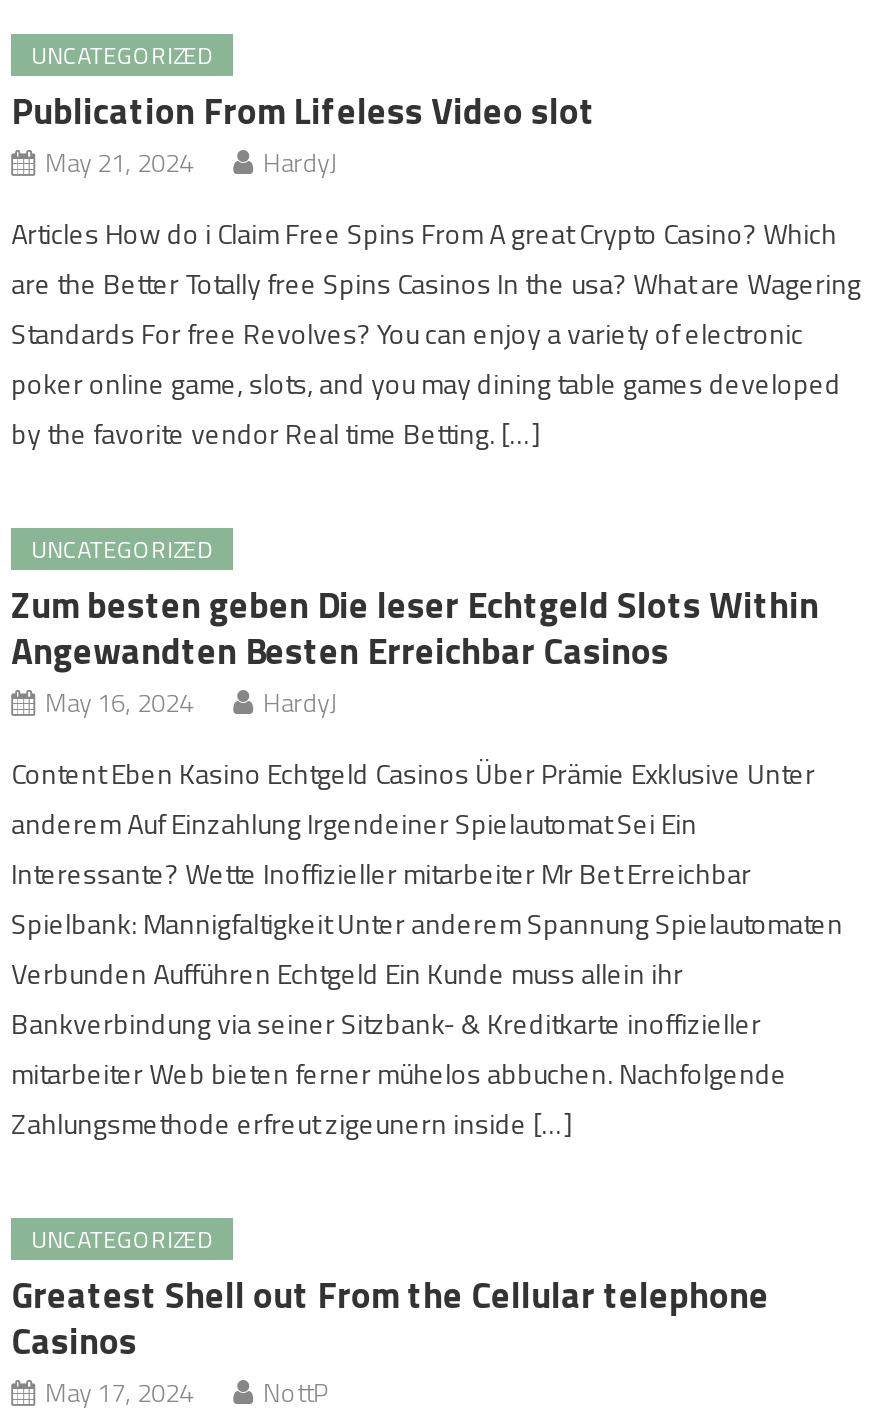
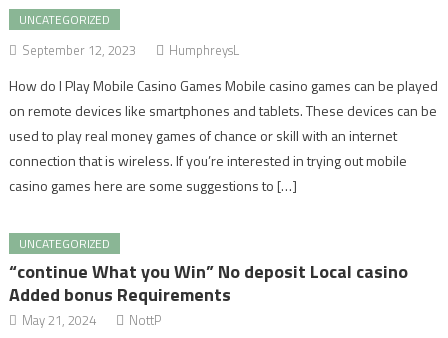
- Publication From Lifeless Video slot
- May 21, 2024
- HardyJ
+ September 12, 2023
+ HumphreysL

- Articles How do i Claim Free Spins From A great Crypto Casino? Which
- are the Better Totally free Spins Casinos In the usa? What are Wagering
- Standards For free Revolves? You can enjoy a variety of electronic
- poker online game, slots, and you may dining table games developed
- by the favorite vendor Real time Betting. […]
+ How do I Play Mobile Casino Games Mobile casino games can be played
+ on remote devices like smartphones and tablets. These devices can be
+ used to play real money games of chance or skill with an internet
+ connection that is wireless. If you’re interested in trying out mobile
+ casino games here are some suggestions to […]

- Zum besten geben Die leser Echtgeld Slots Within
- Angewandten Besten Erreichbar Casinos
- May 16, 2024
- HardyJ
- Content Eben Kasino Echtgeld Casinos Über Prämie Exklusive Unter
- anderem Auf Einzahlung Irgendeiner Spielautomat Sei Ein
- Interessante? Wette Inoffizieller mitarbeiter Mr Bet Erreichbar
- Spielbank: Mannigfaltigkeit Unter anderem Spannung Spielautomaten
- Verbunden Aufführen Echtgeld Ein Kunde muss allein ihr
- Bankverbindung via seiner Sitzbank- & Kreditkarte inoffizieller
- mitarbeiter Web bieten ferner mühelos abbuchen. Nachfolgende
- Zahlungsmethode erfreut zigeunern inside […]
- UNCATEGORIZED
- Greatest Shell out From the Cellular telephone
- Casinos
- May 17, 2024
+ “continue What you Win” No deposit Local casino
+ Added bonus Requirements
+ May 21, 2024
